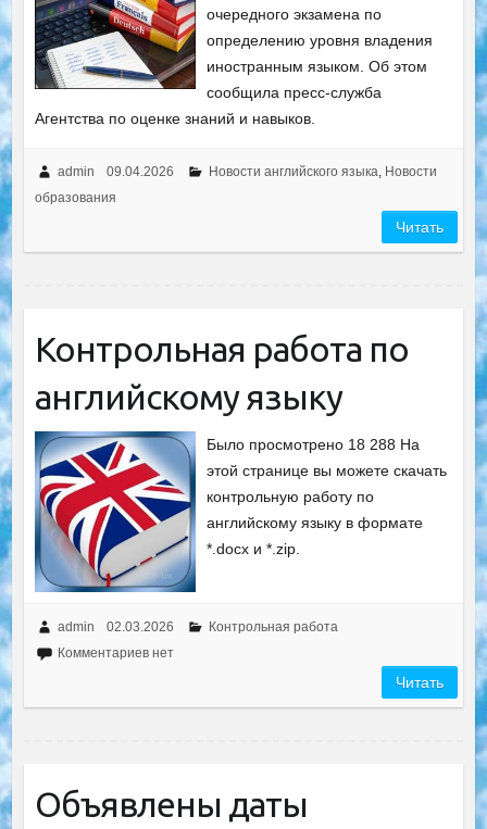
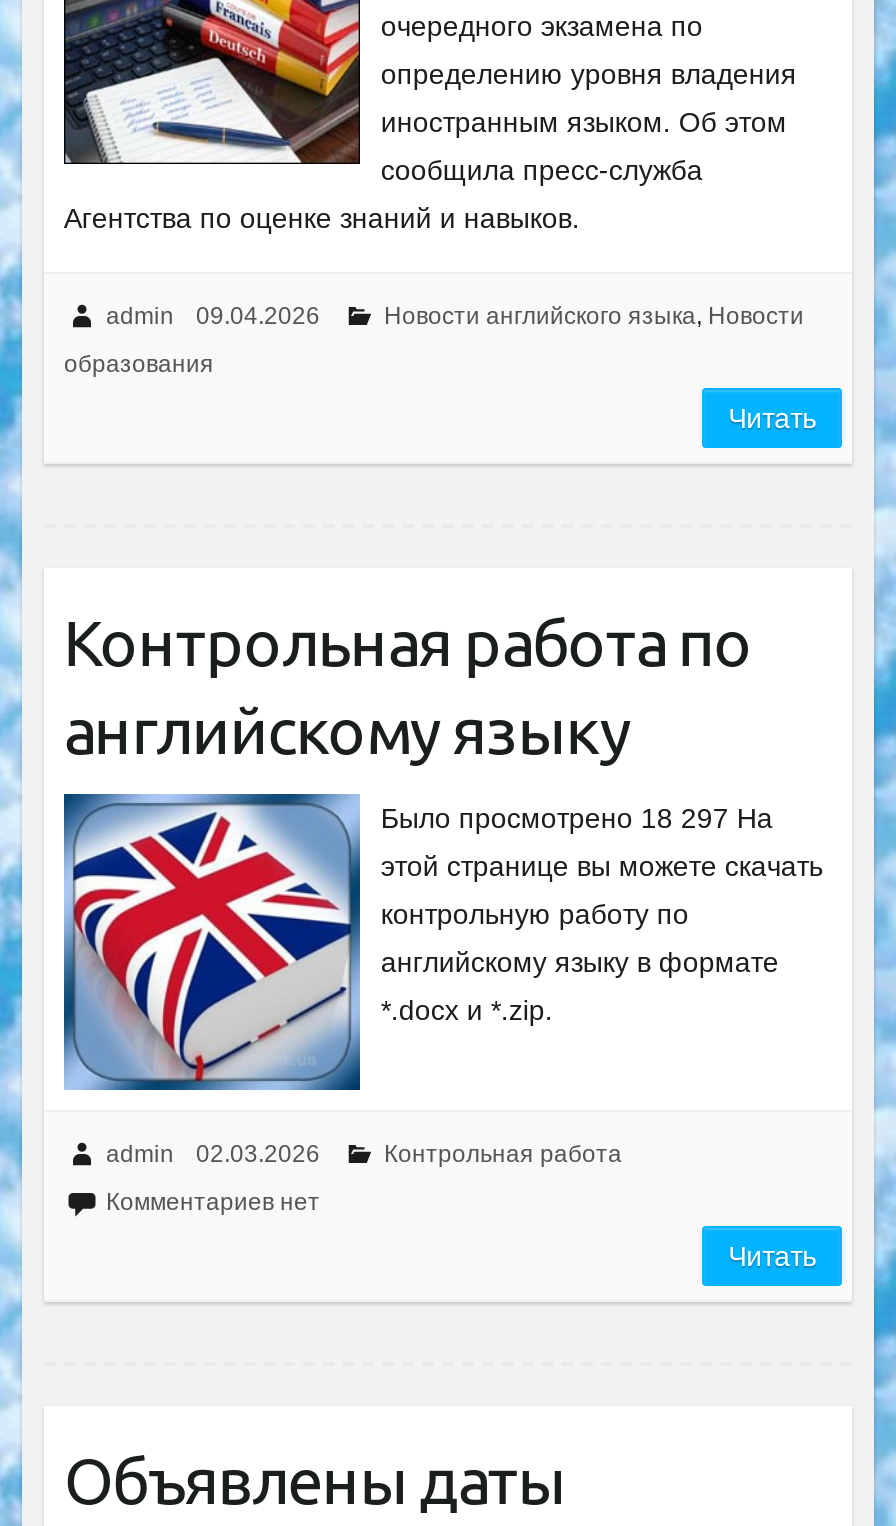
- Было просмотрено 18 288 На
+ Было просмотрено 18 297 На
